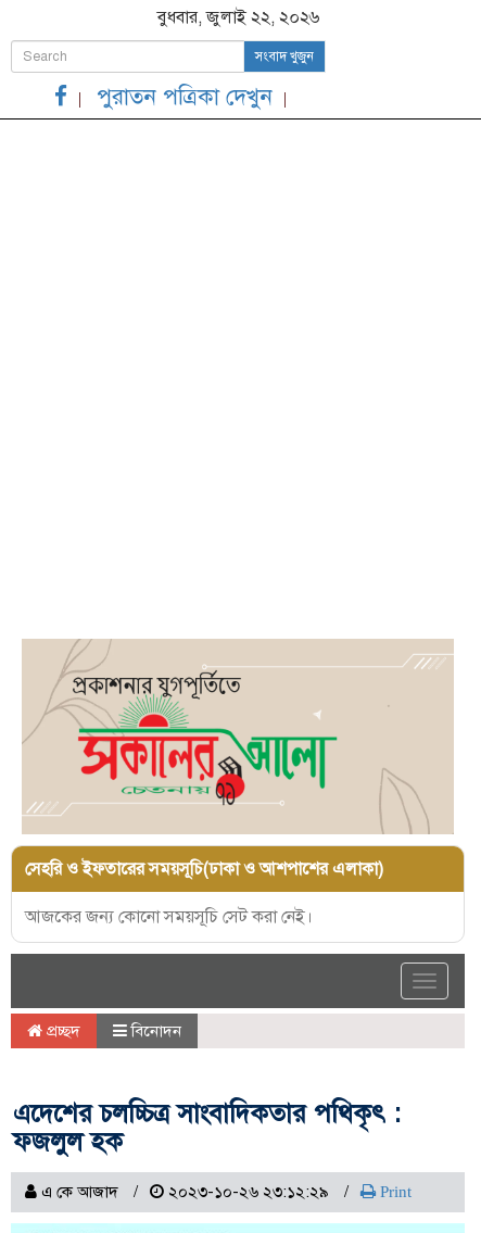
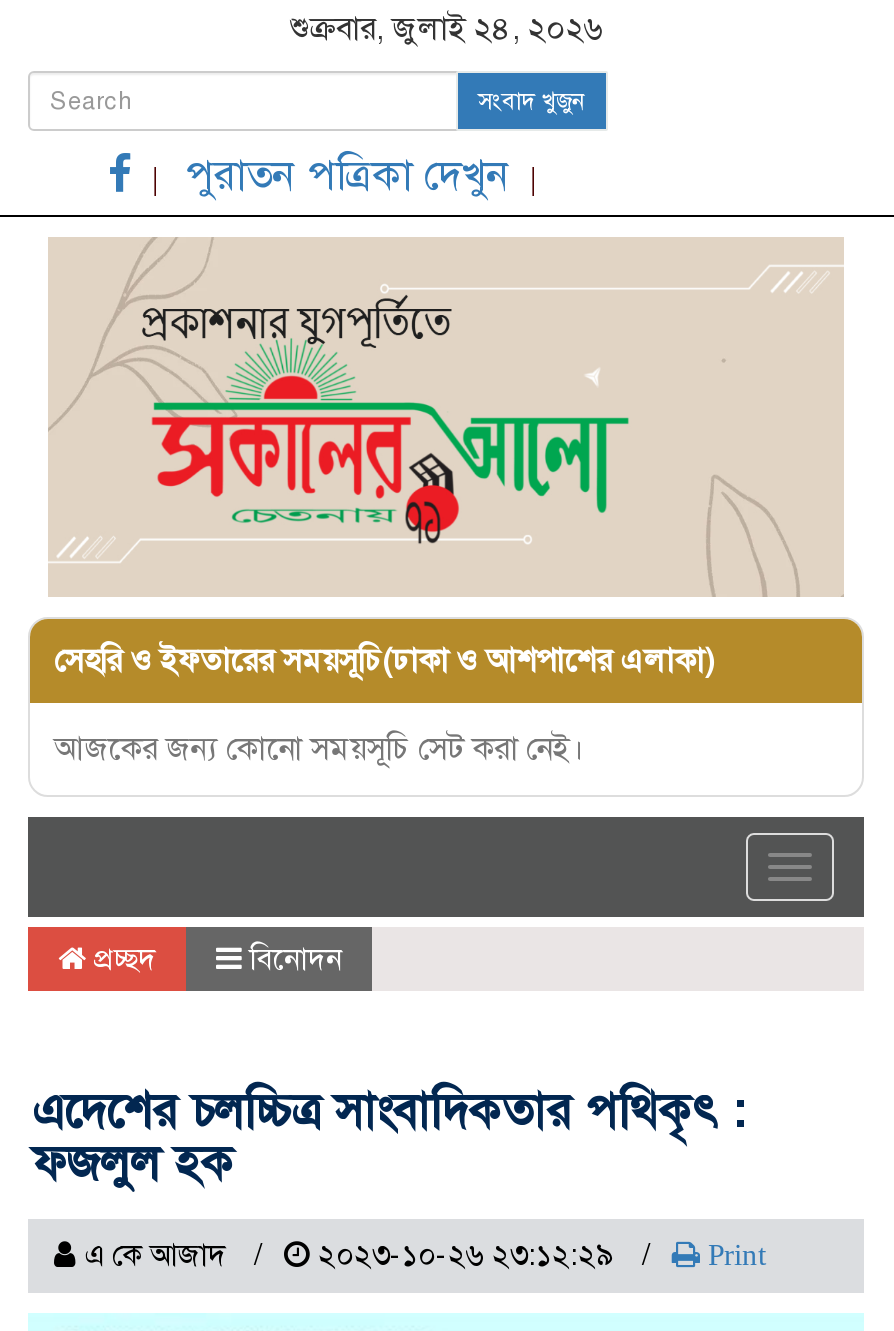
- বুধবার, জুলাই ২২, ২০২৬
+ শুক্রবার, জুলাই ২৪, ২০২৬
